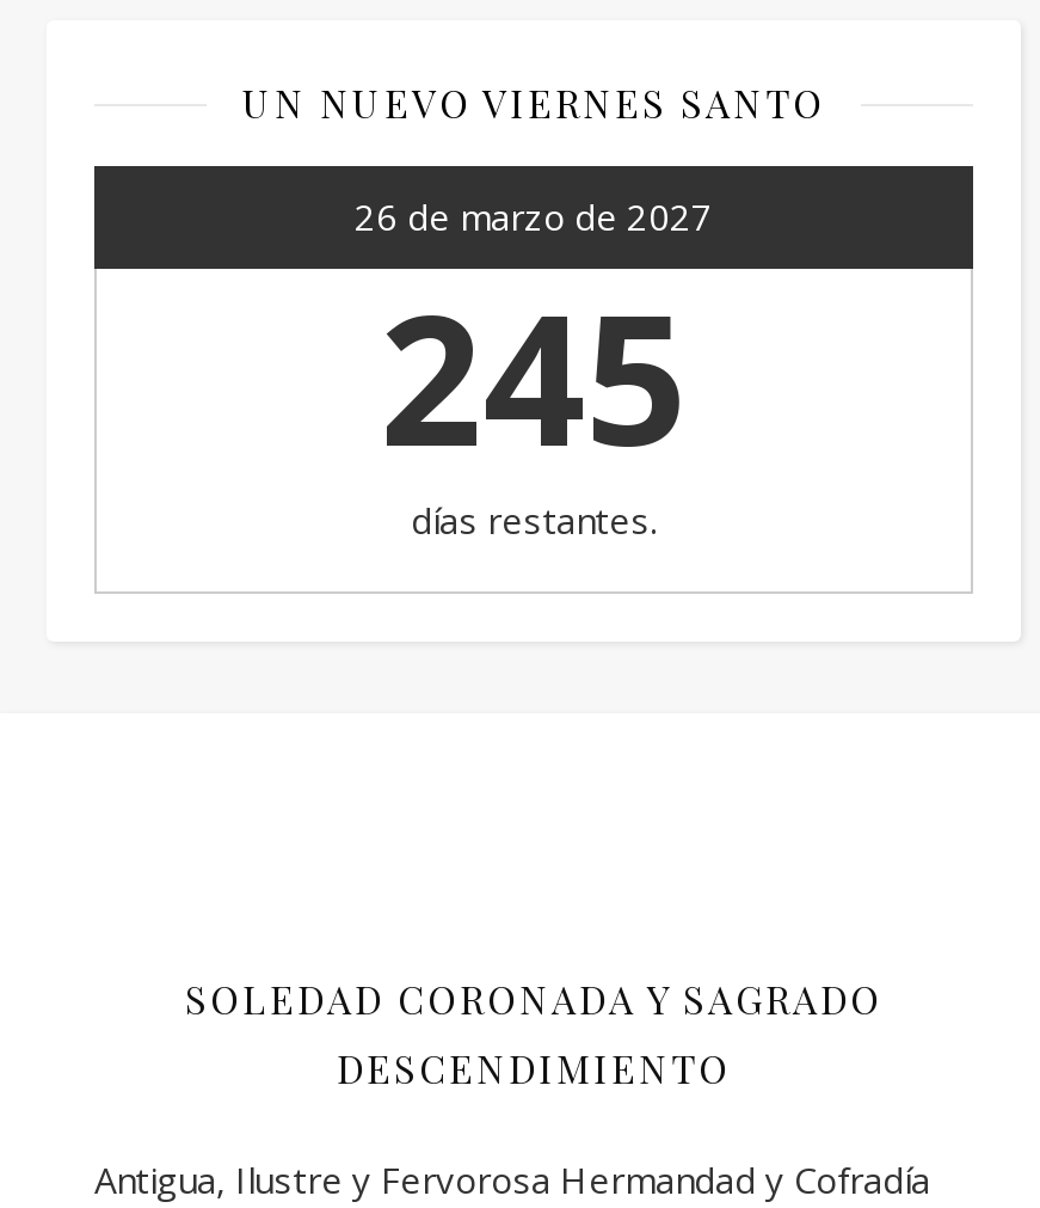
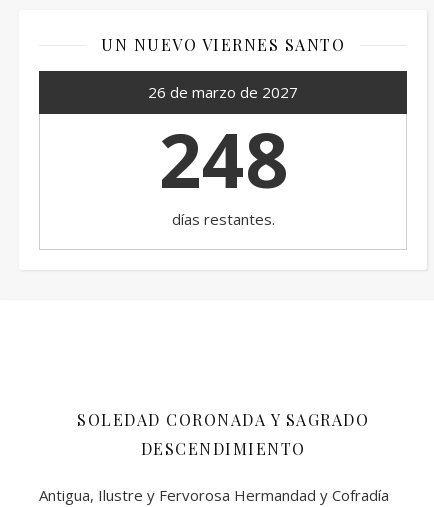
- 245
+ 248
